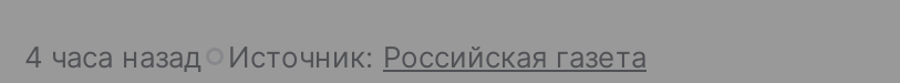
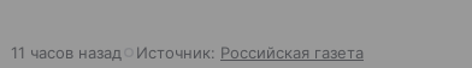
- 4 часа назад Источник: Российская газета
+ 11 часов назад Источник: Российская газета
